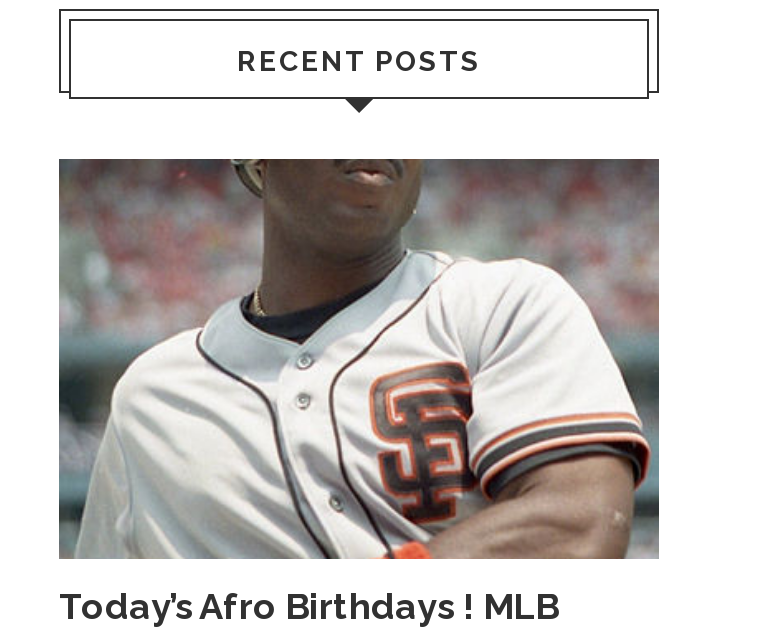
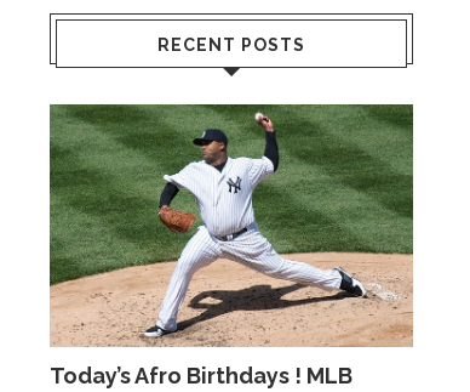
- [image]
+ [image]
